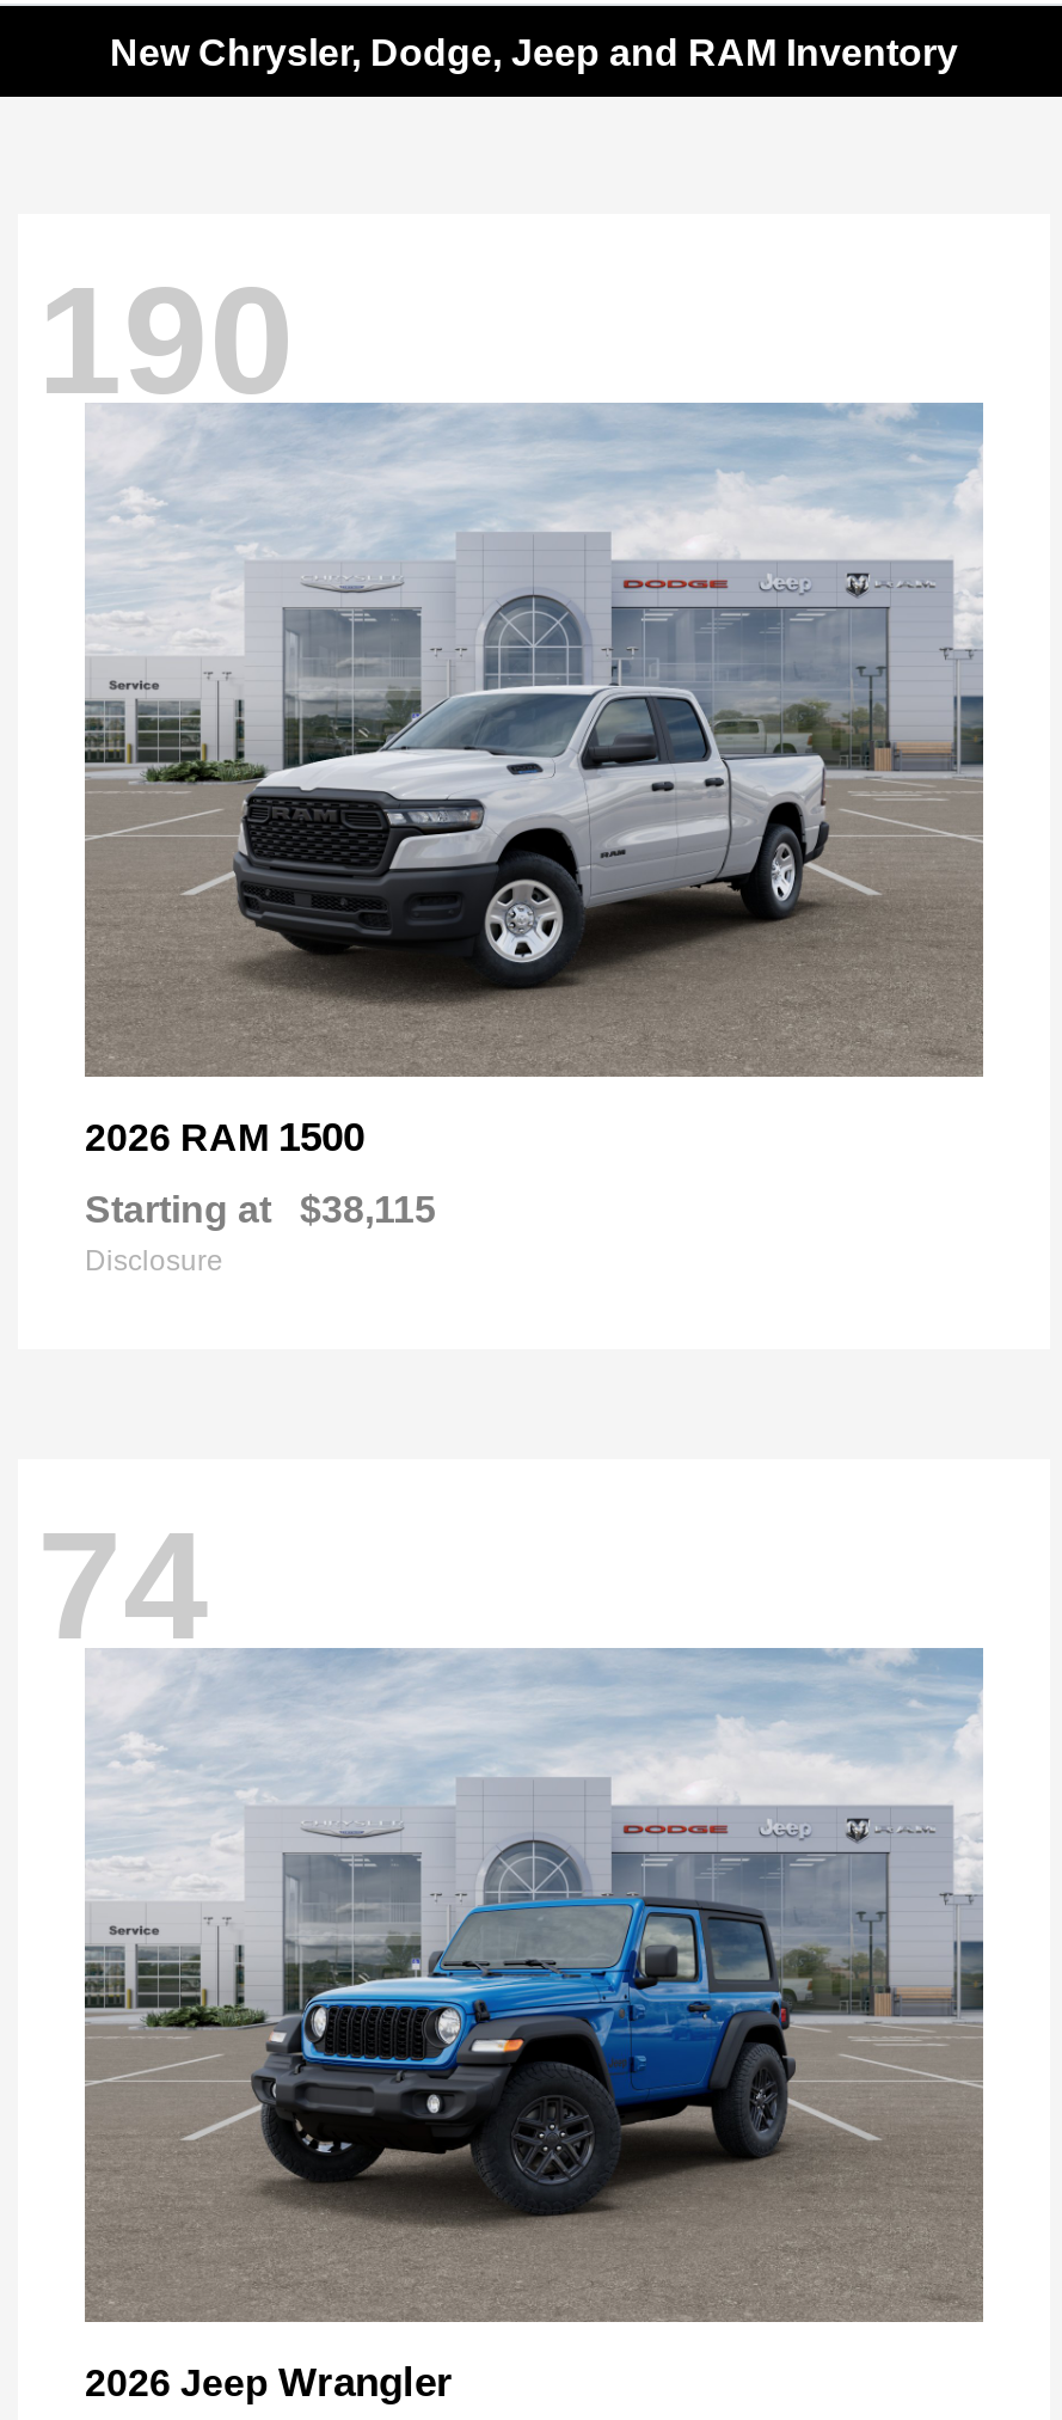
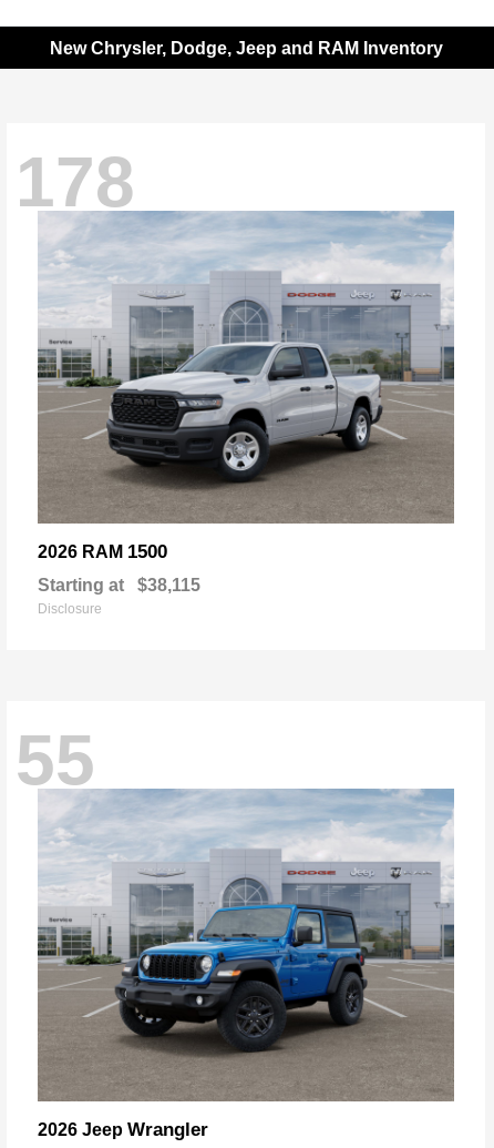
- 190
+ 178

- 74
+ 55
